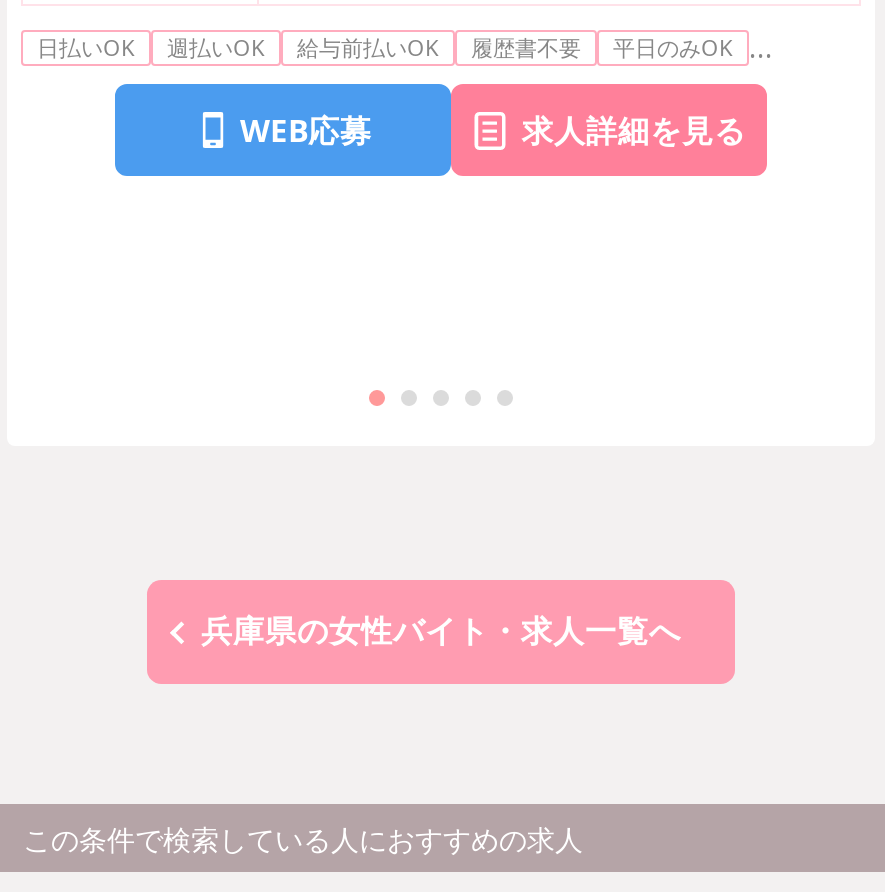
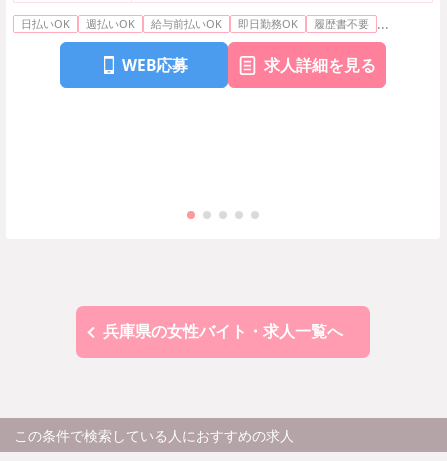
- 履歴書不要
- 平日のみOK ...
+ 即日勤務OK
+ 履歴書不要 ...
